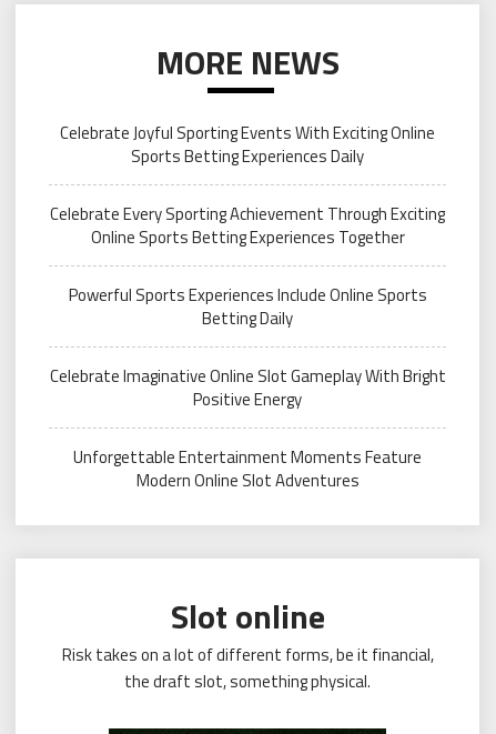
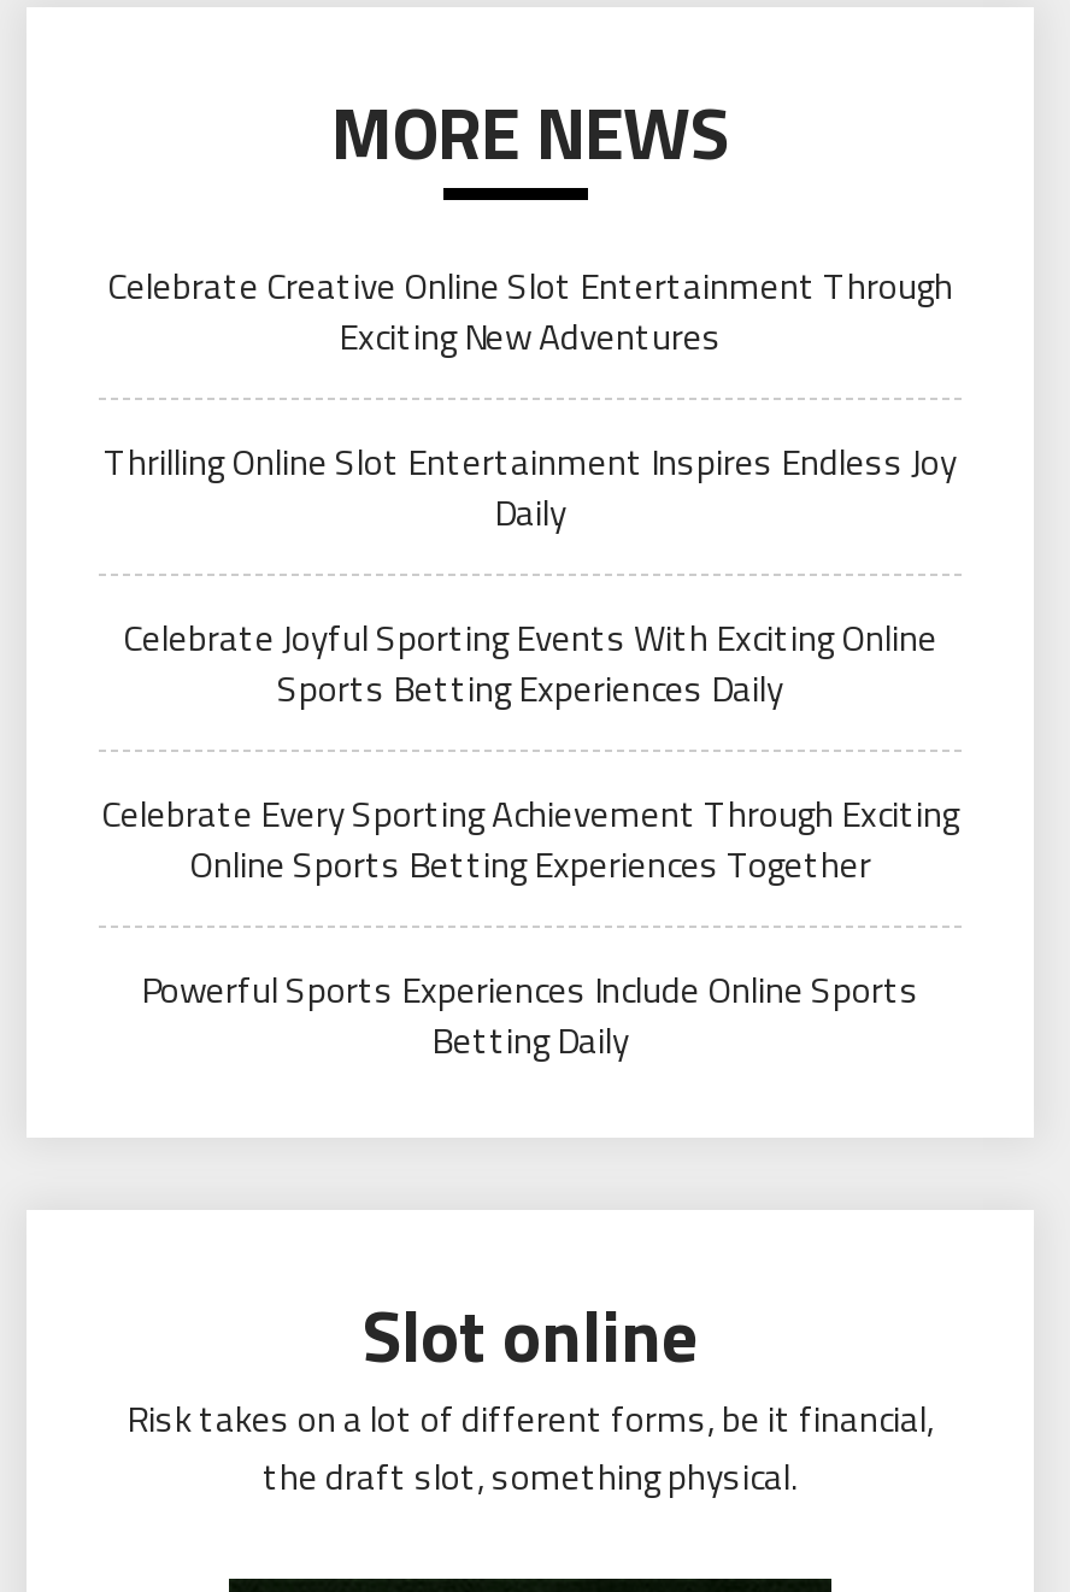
+ Celebrate Creative Online Slot Entertainment Through
+ Exciting New Adventures
+ Thrilling Online Slot Entertainment Inspires Endless Joy
+ Daily

moved down: Celebrate Joyful Sporting Events With Exciting Online | Sports Betting Experiences Daily | Celebrate Every Sporting Achievement Through Exciting | Online Sports Betting Experiences Together | Powerful Sports Experiences Include Online Sports | Betting Daily

- Celebrate Imaginative Online Slot Gameplay With Bright
- Positive Energy
- Unforgettable Entertainment Moments Feature
- Modern Online Slot Adventures
